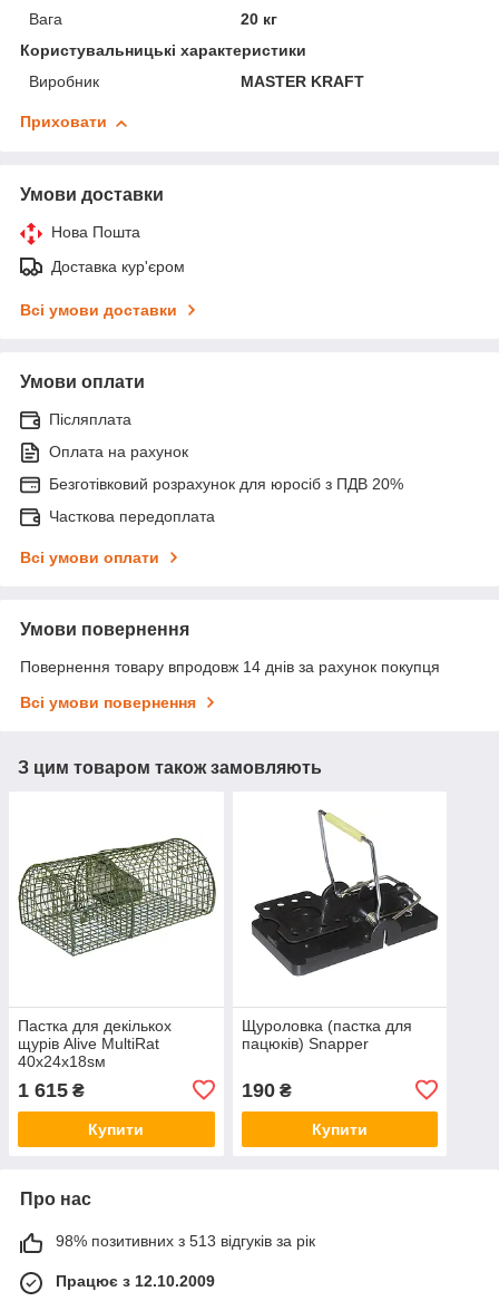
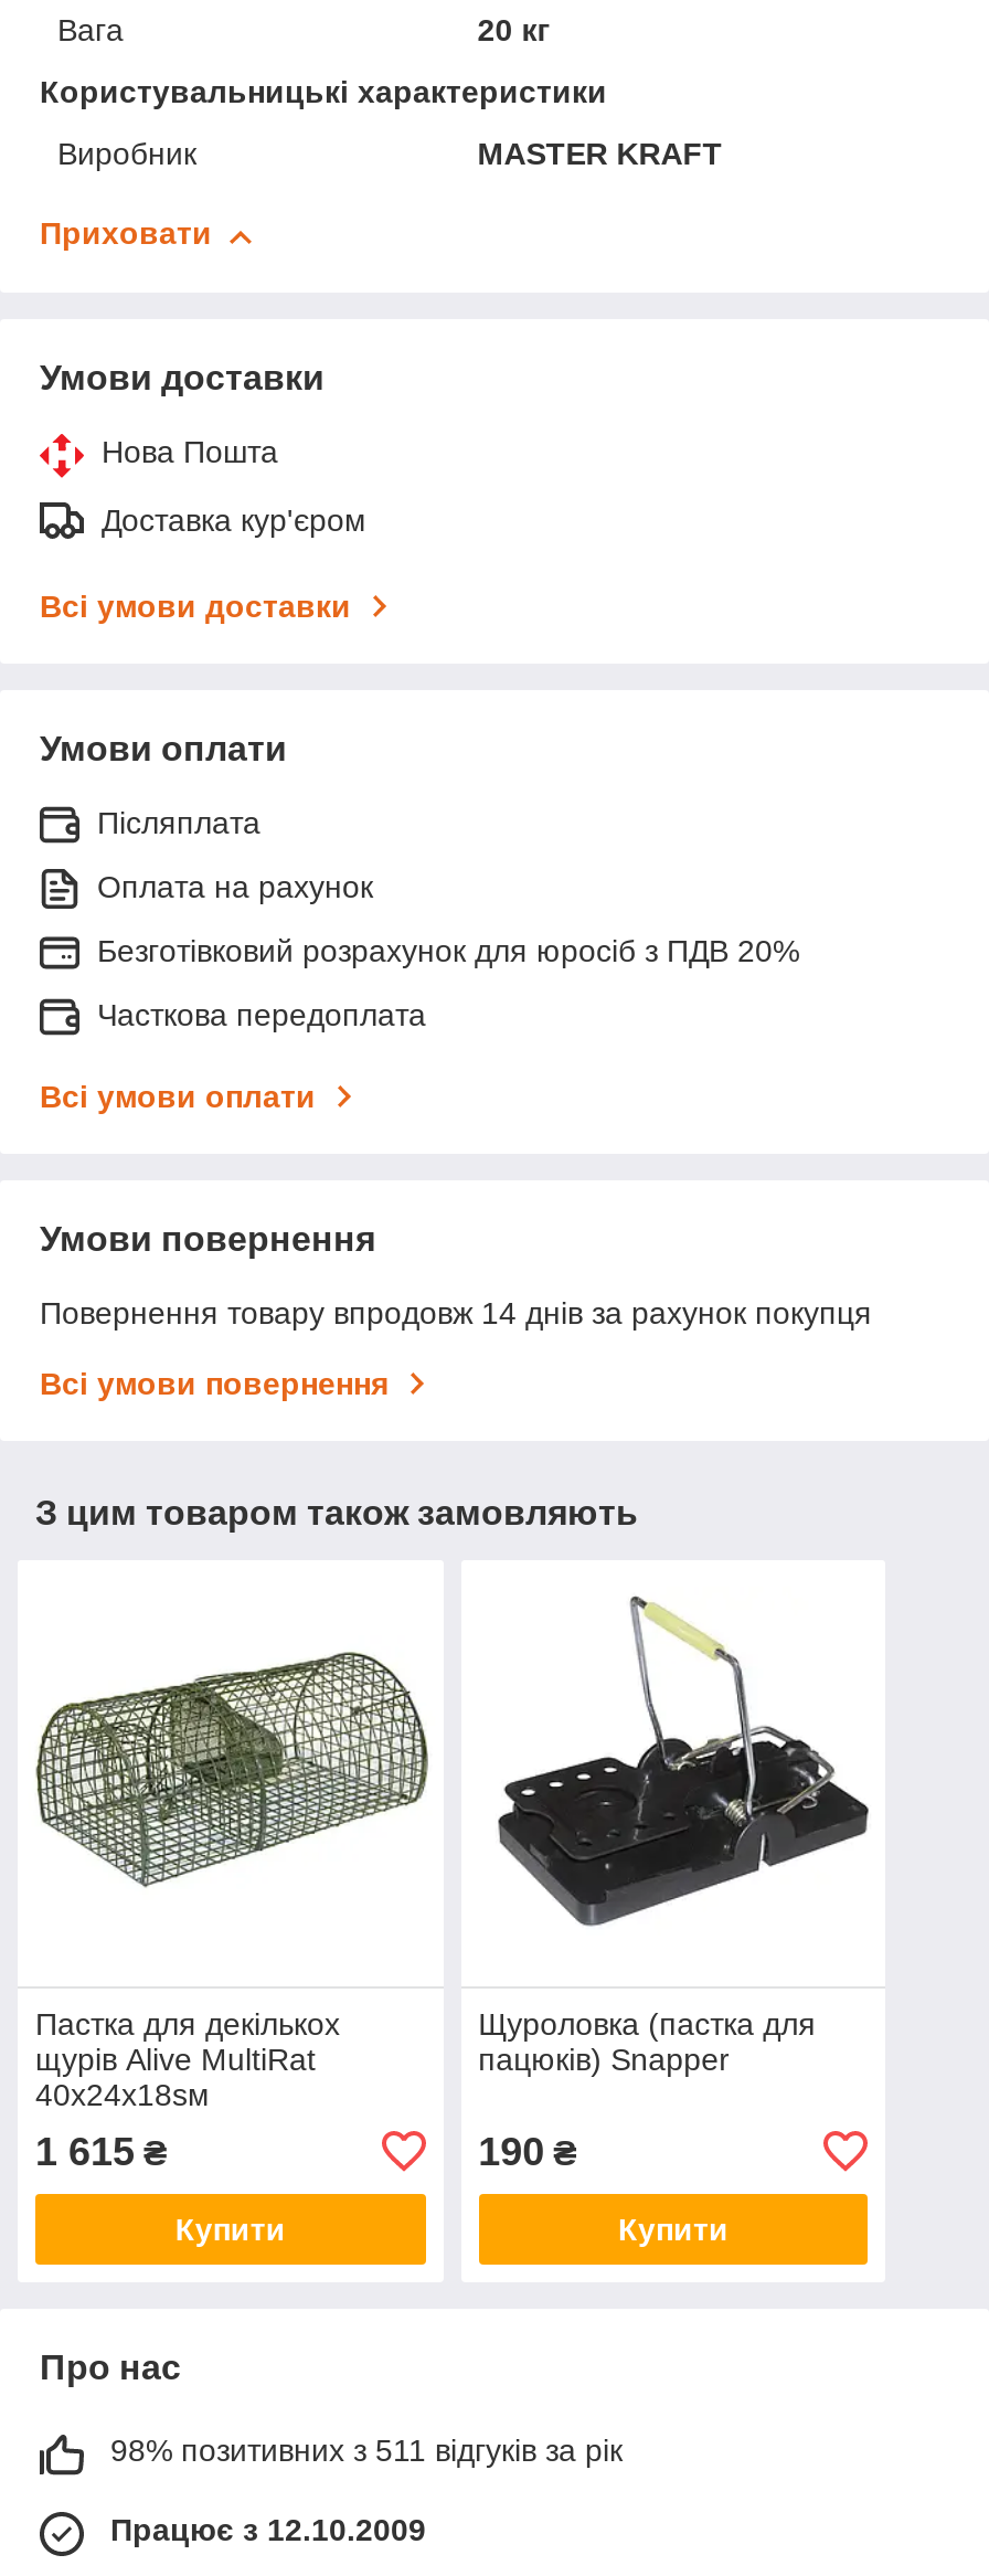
- 98% позитивних з 513 відгуків за рік
+ 98% позитивних з 511 відгуків за рік
